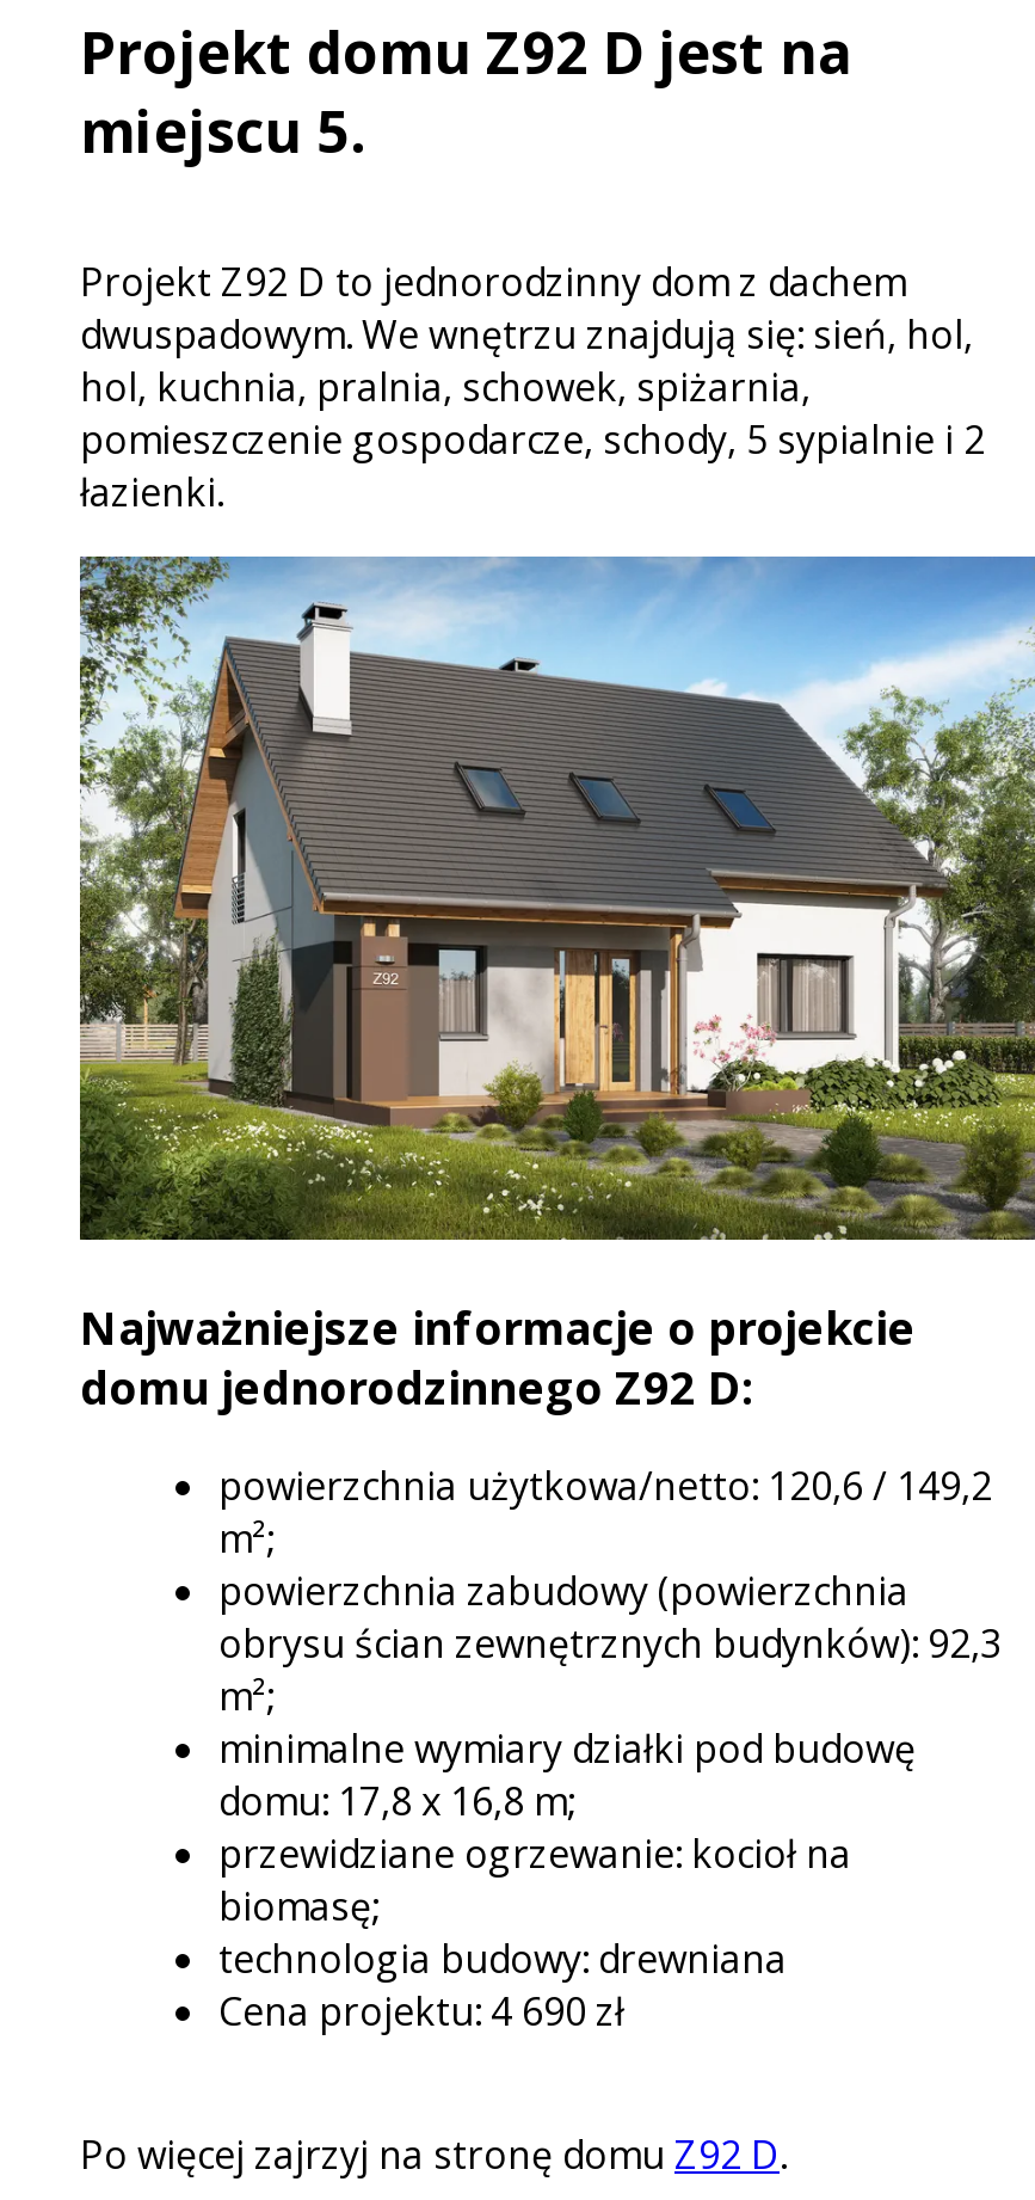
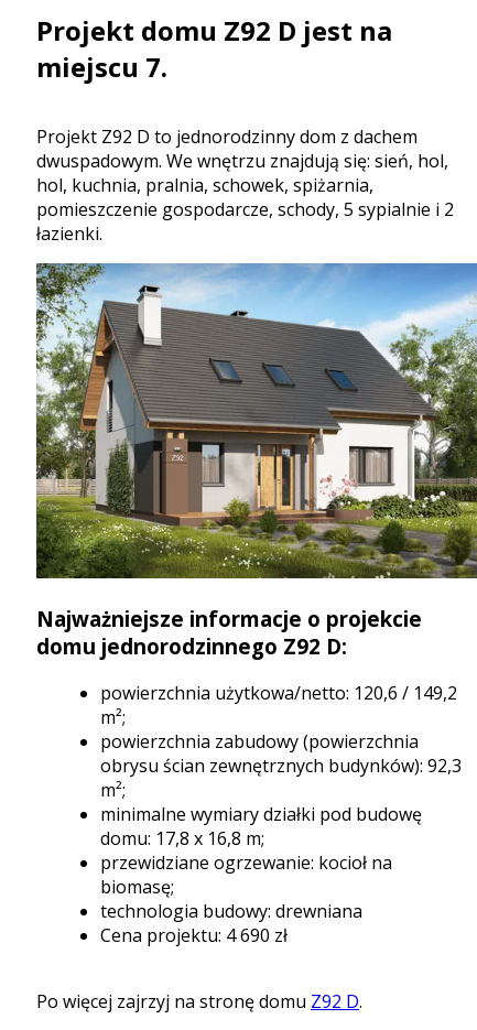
- miejscu 5.
+ miejscu 7.
